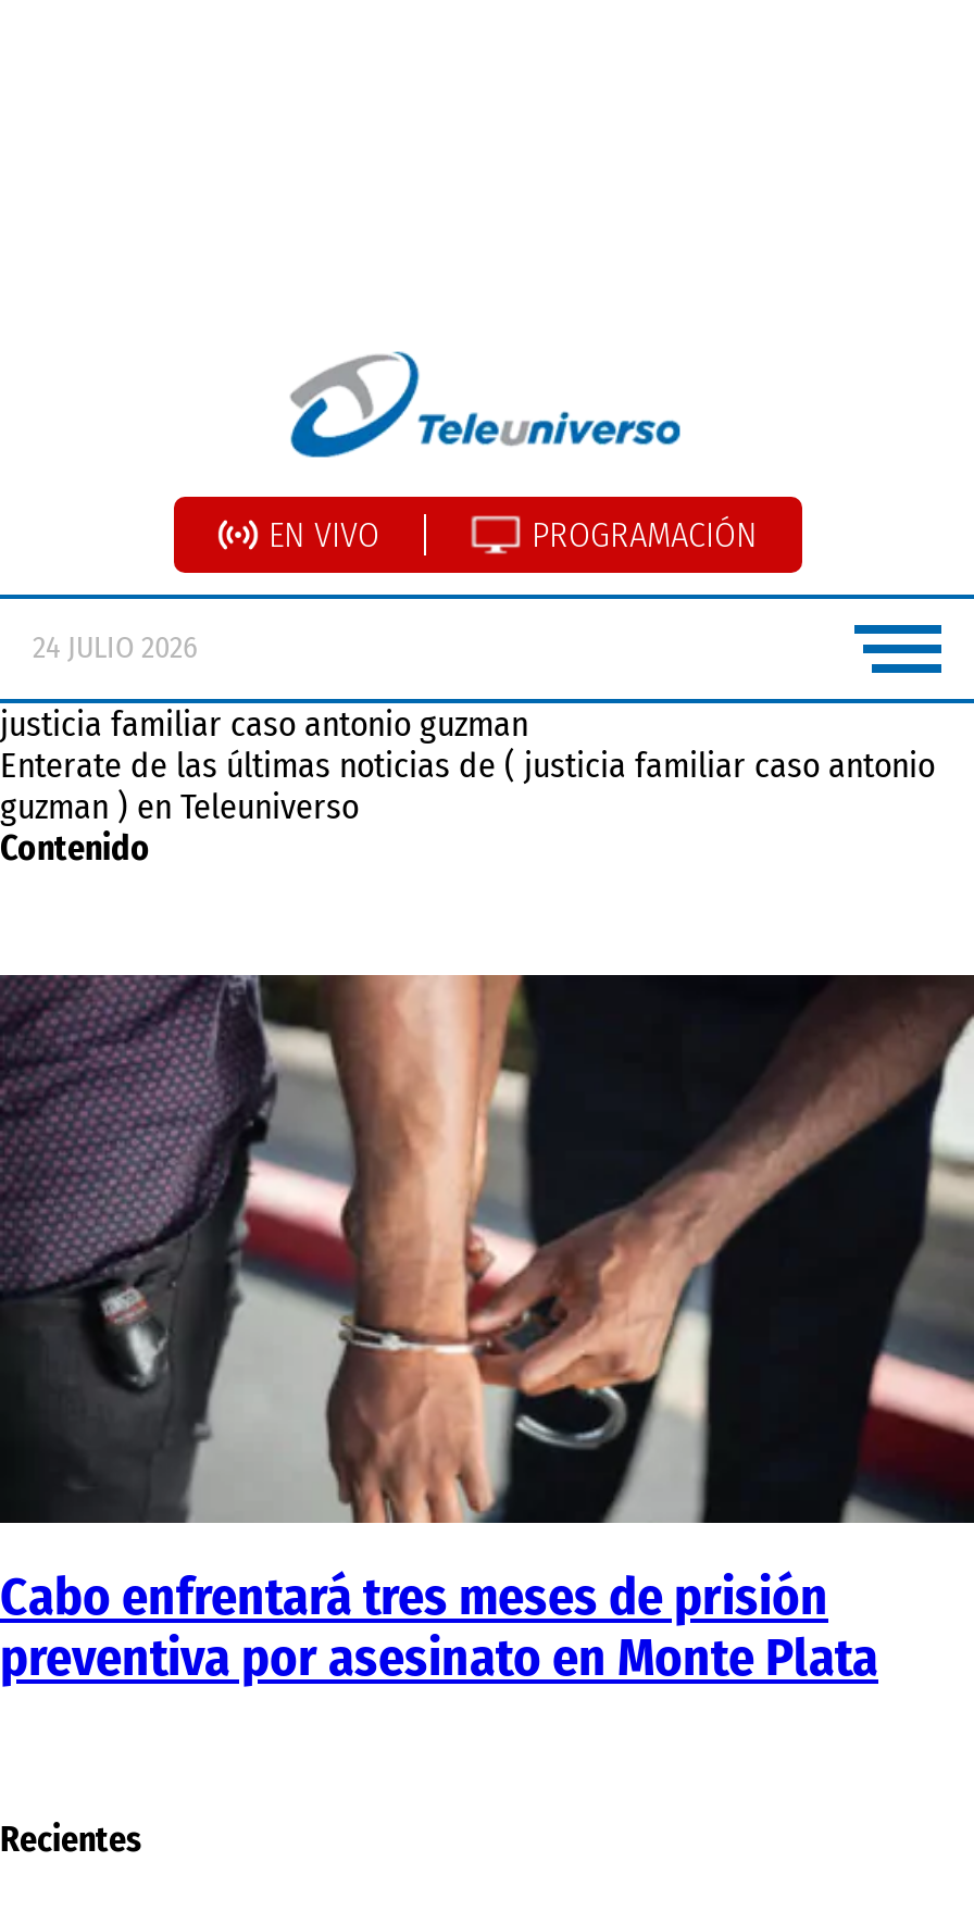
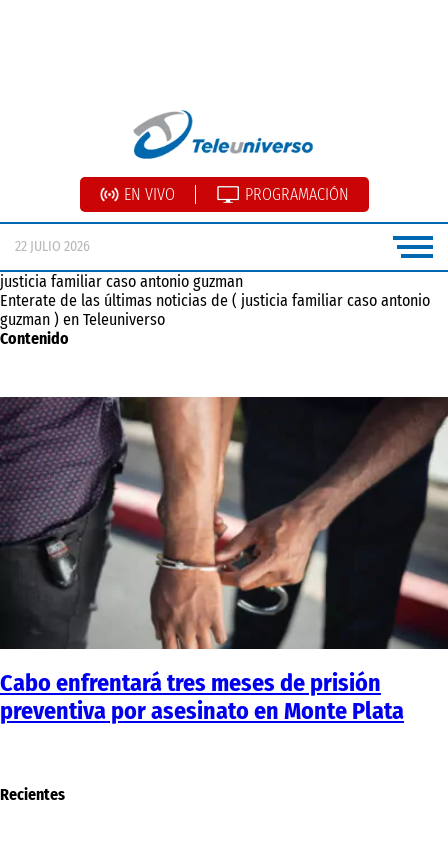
- 24 JULIO 2026
+ 22 JULIO 2026
